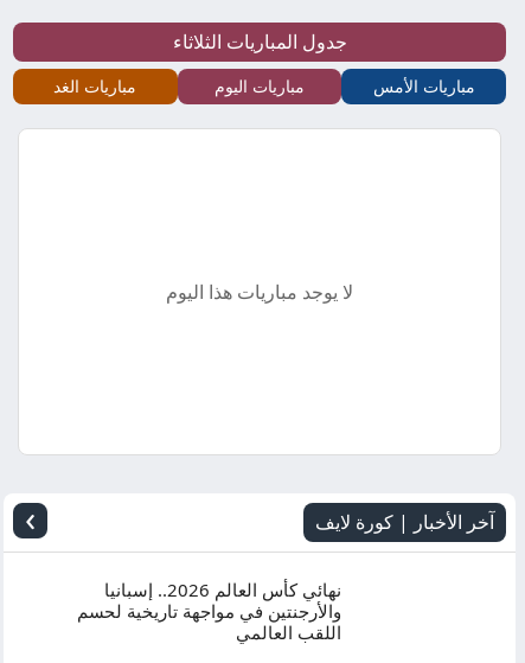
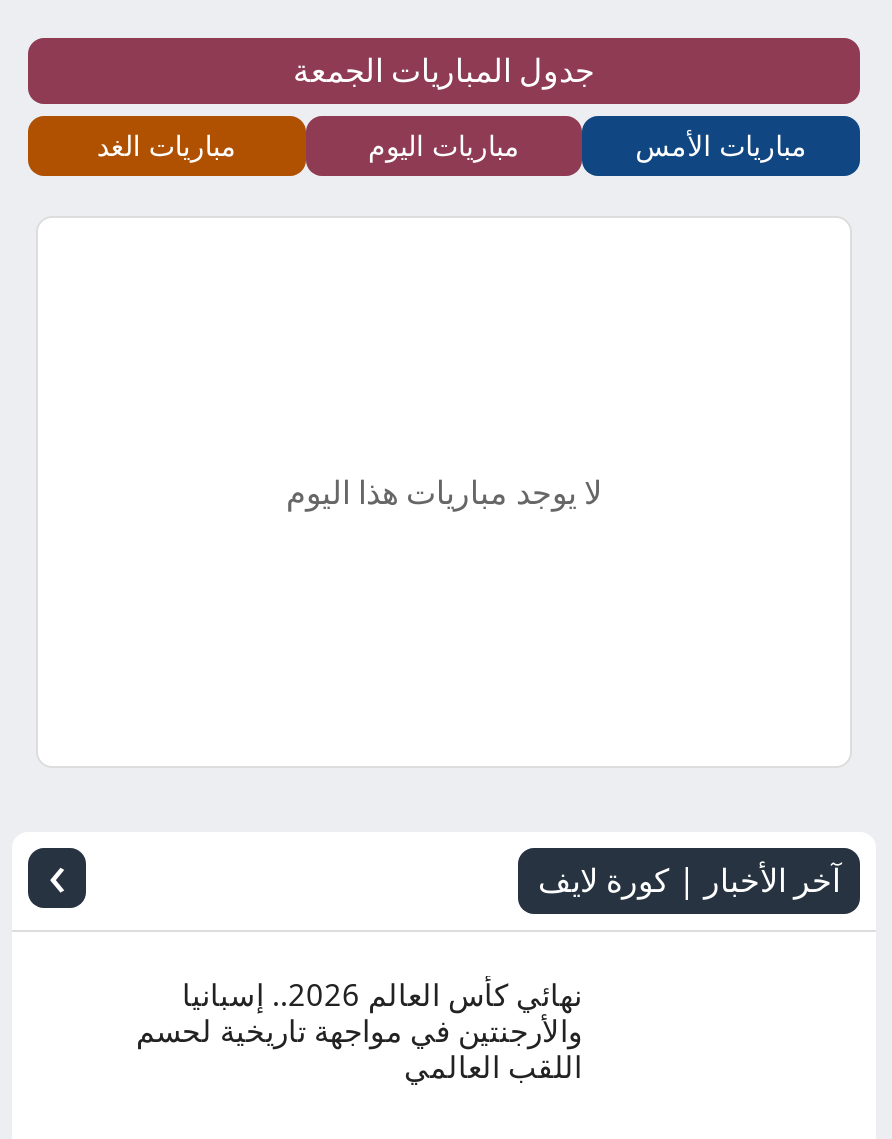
- جدول المباريات الثلاثاء
+ جدول المباريات الجمعة
